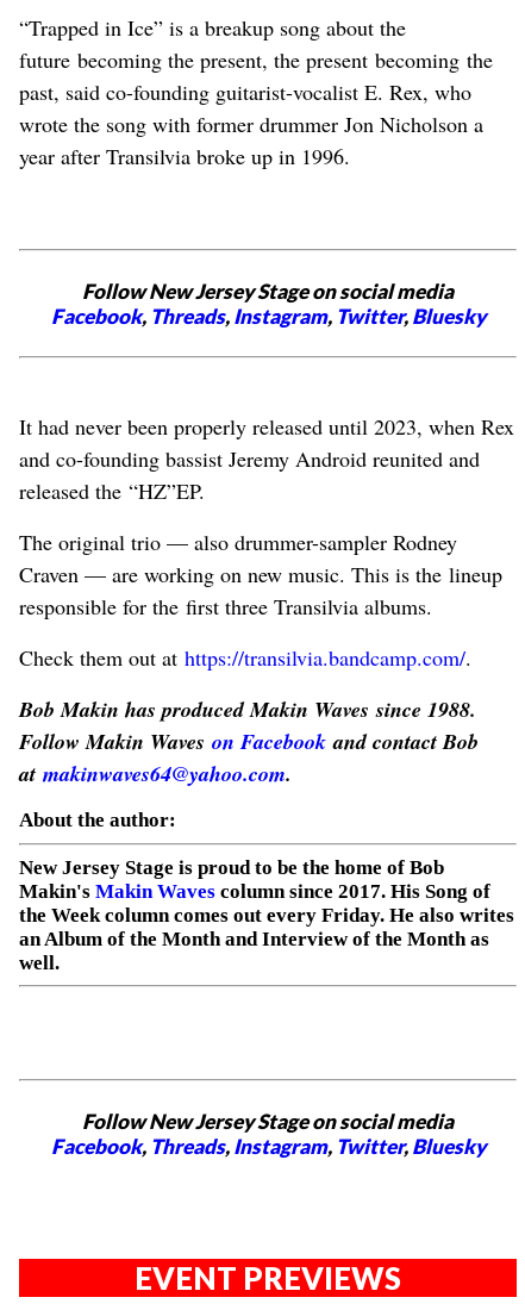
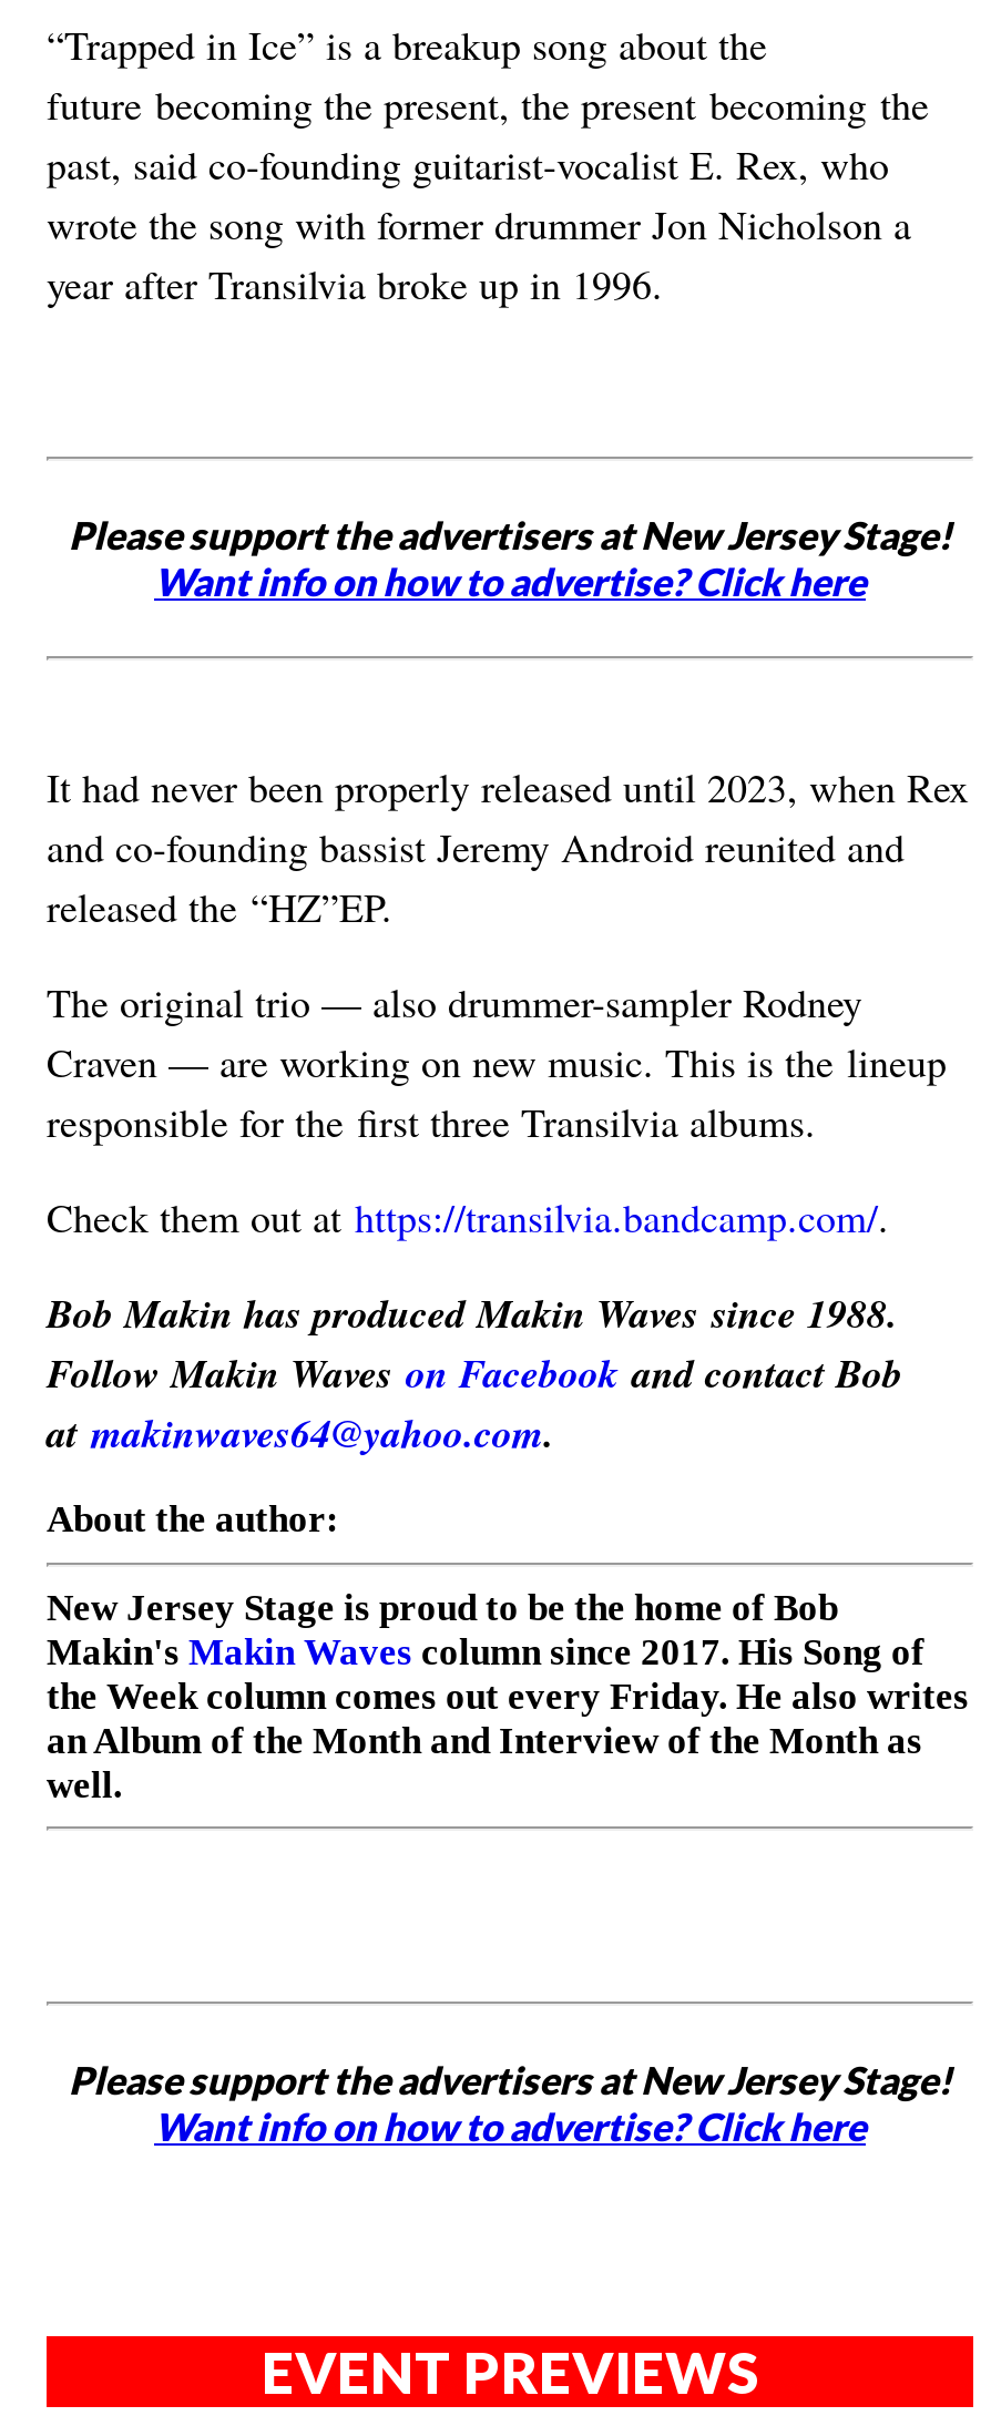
- Follow New Jersey Stage on social media
- Facebook, Threads, Instagram, Twitter, Bluesky
+ Please support the advertisers at New Jersey Stage!
+ Want info on how to advertise? Click here

- Follow New Jersey Stage on social media
- Facebook, Threads, Instagram, Twitter, Bluesky
+ Please support the advertisers at New Jersey Stage!
+ Want info on how to advertise? Click here
